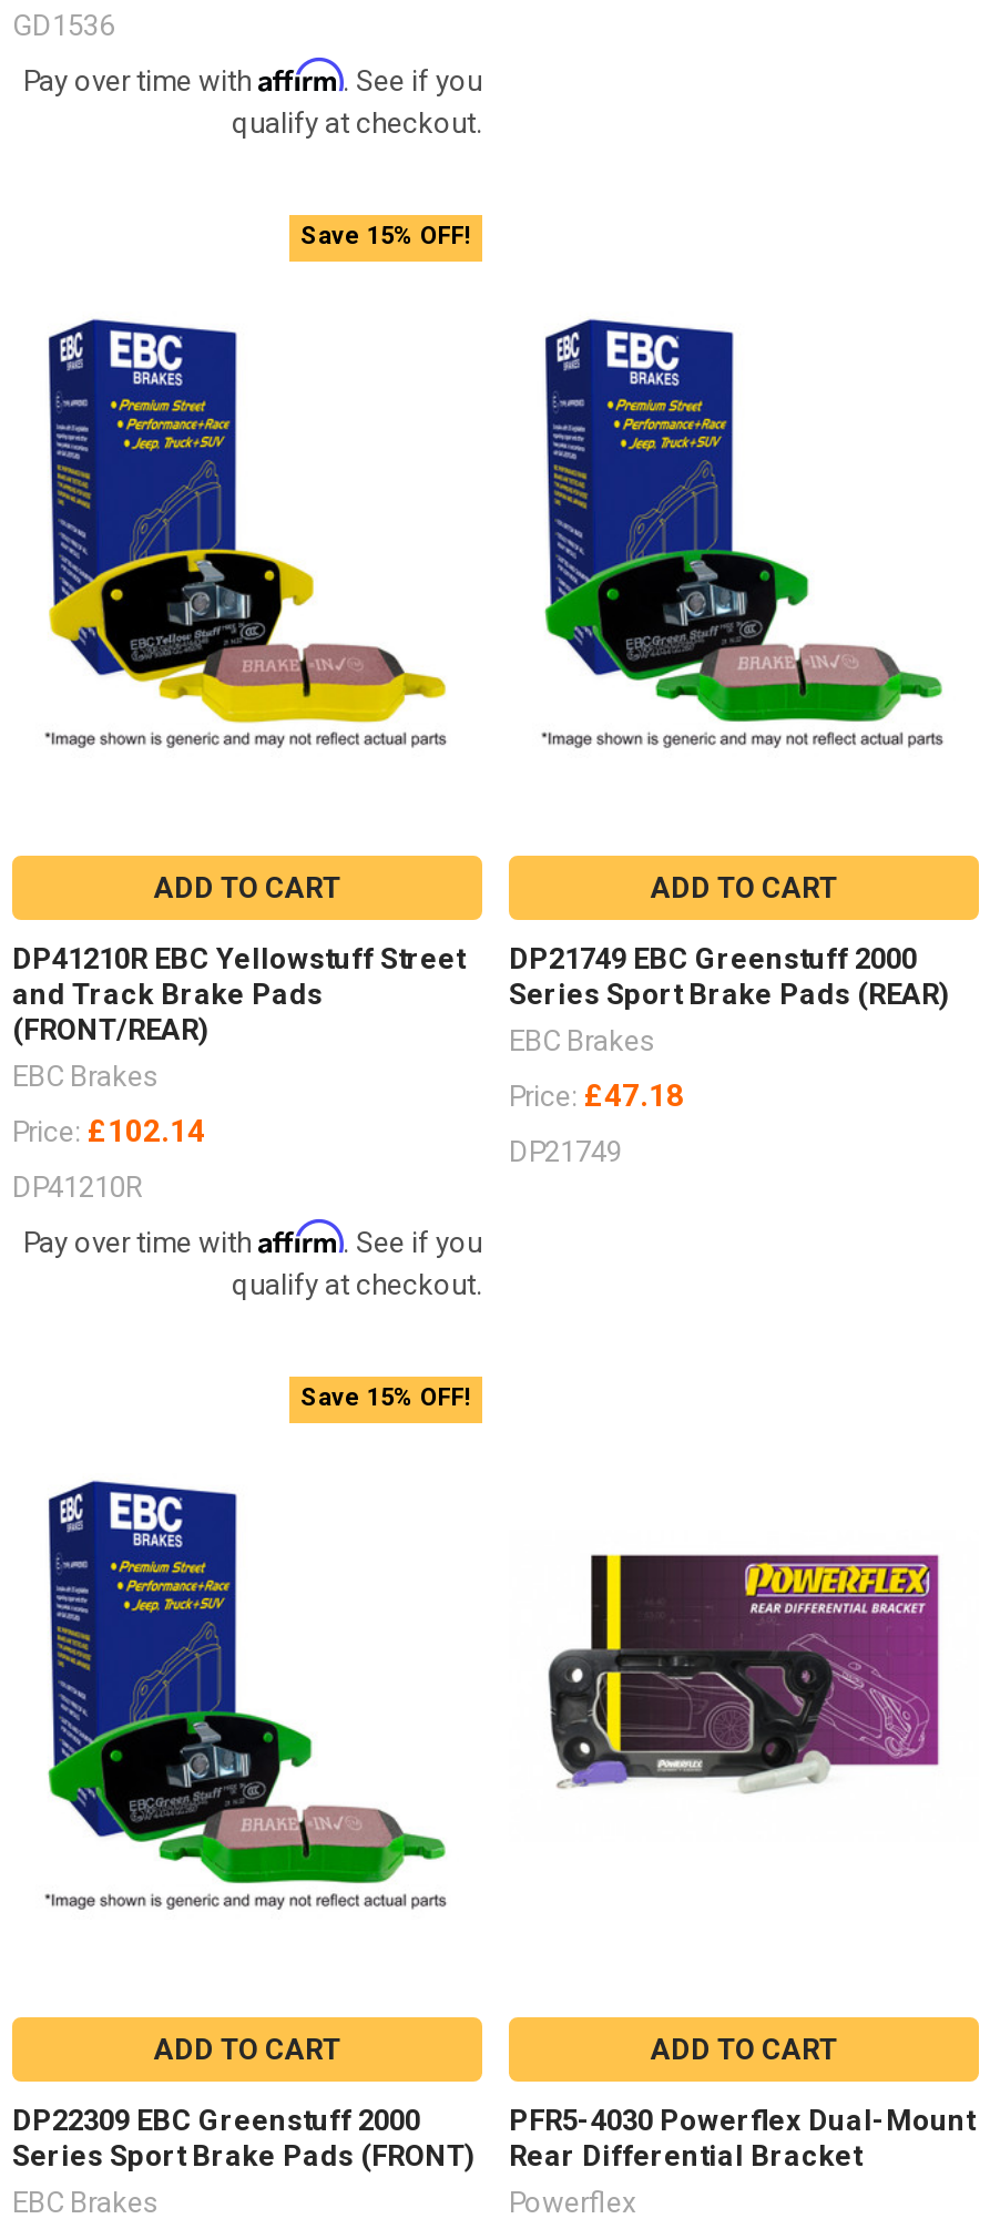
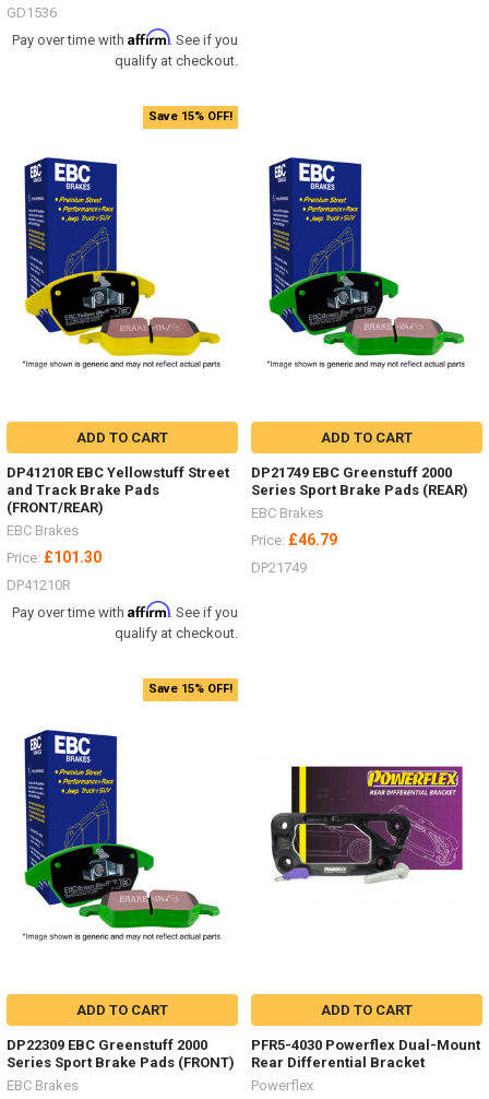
- Price: £47.18
+ Price: £46.79

- Price: £102.14
+ Price: £101.30
